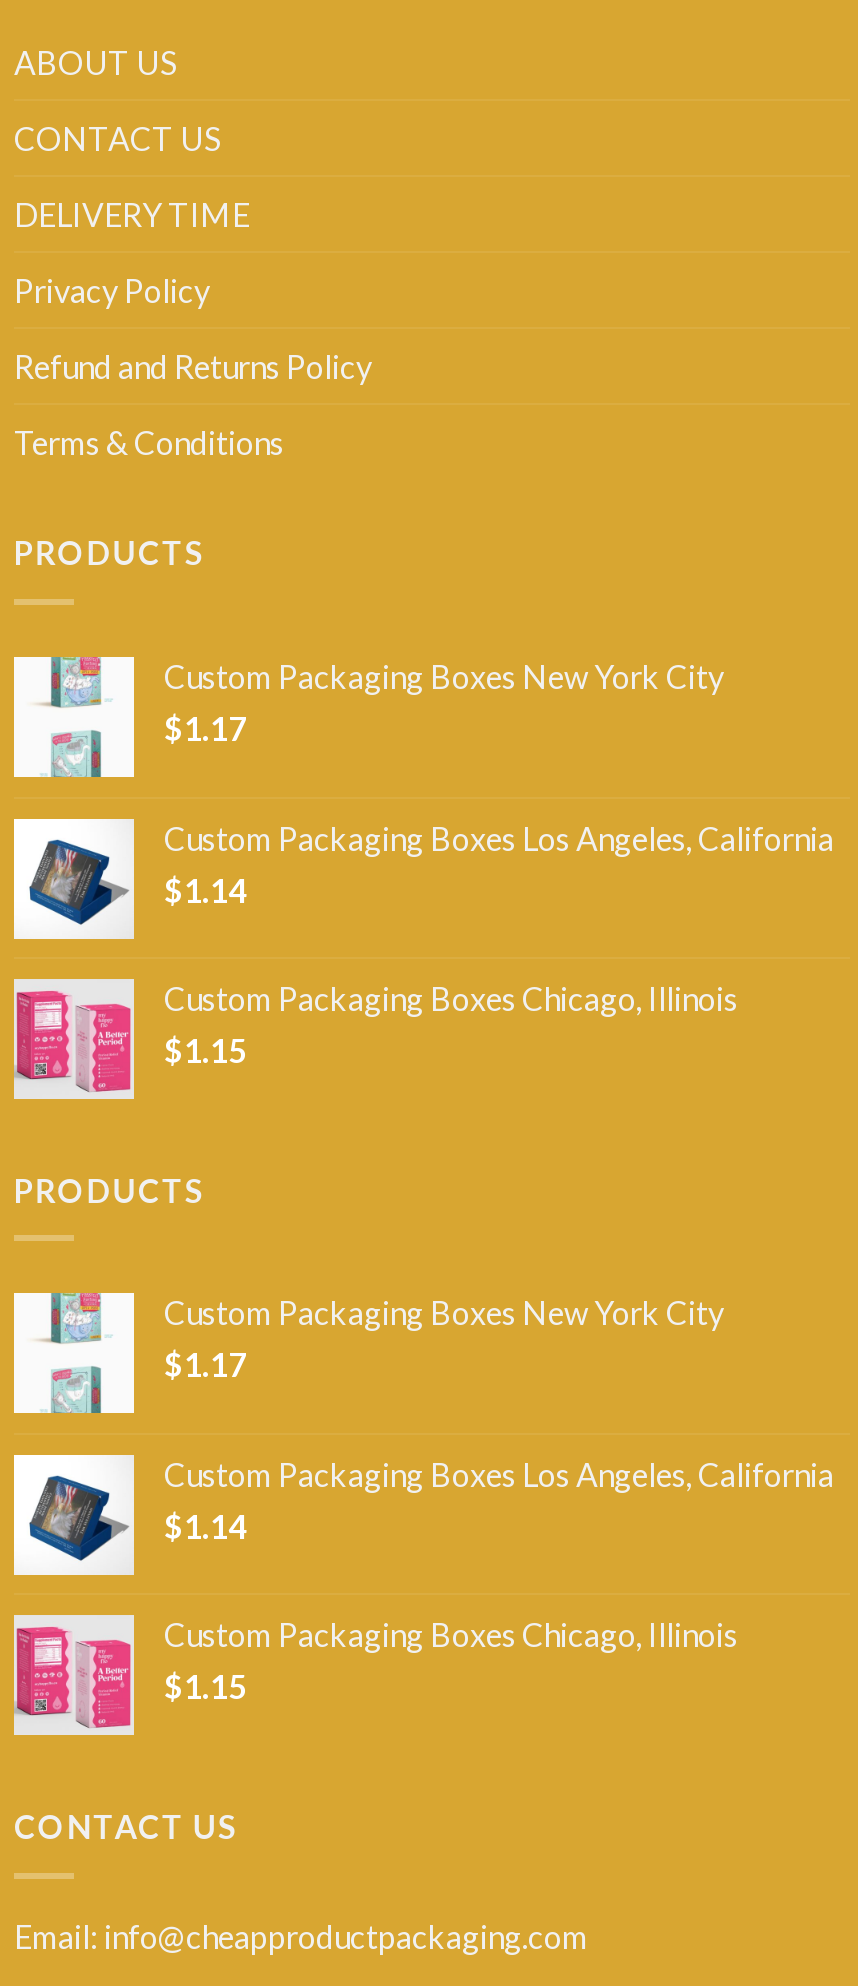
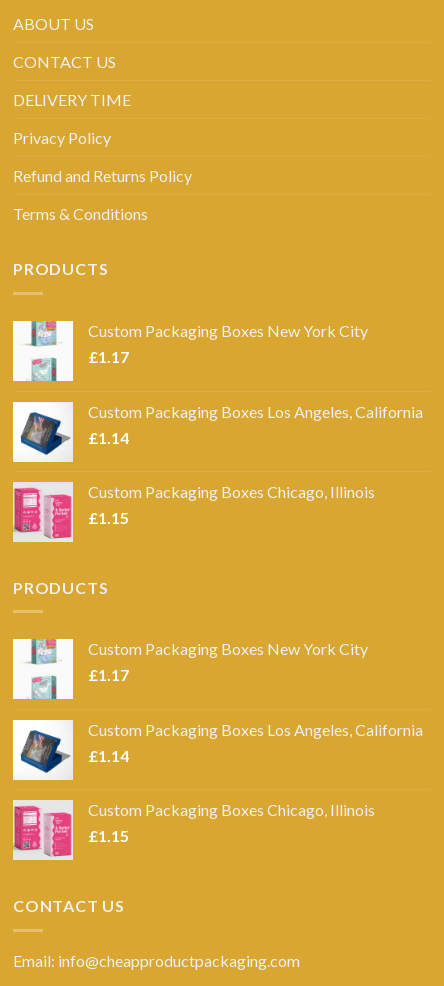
- $1.17
+ £1.17

- $1.14
+ £1.14

- $1.15
+ £1.15

- $1.17
+ £1.17

- $1.14
+ £1.14

- $1.15
+ £1.15
